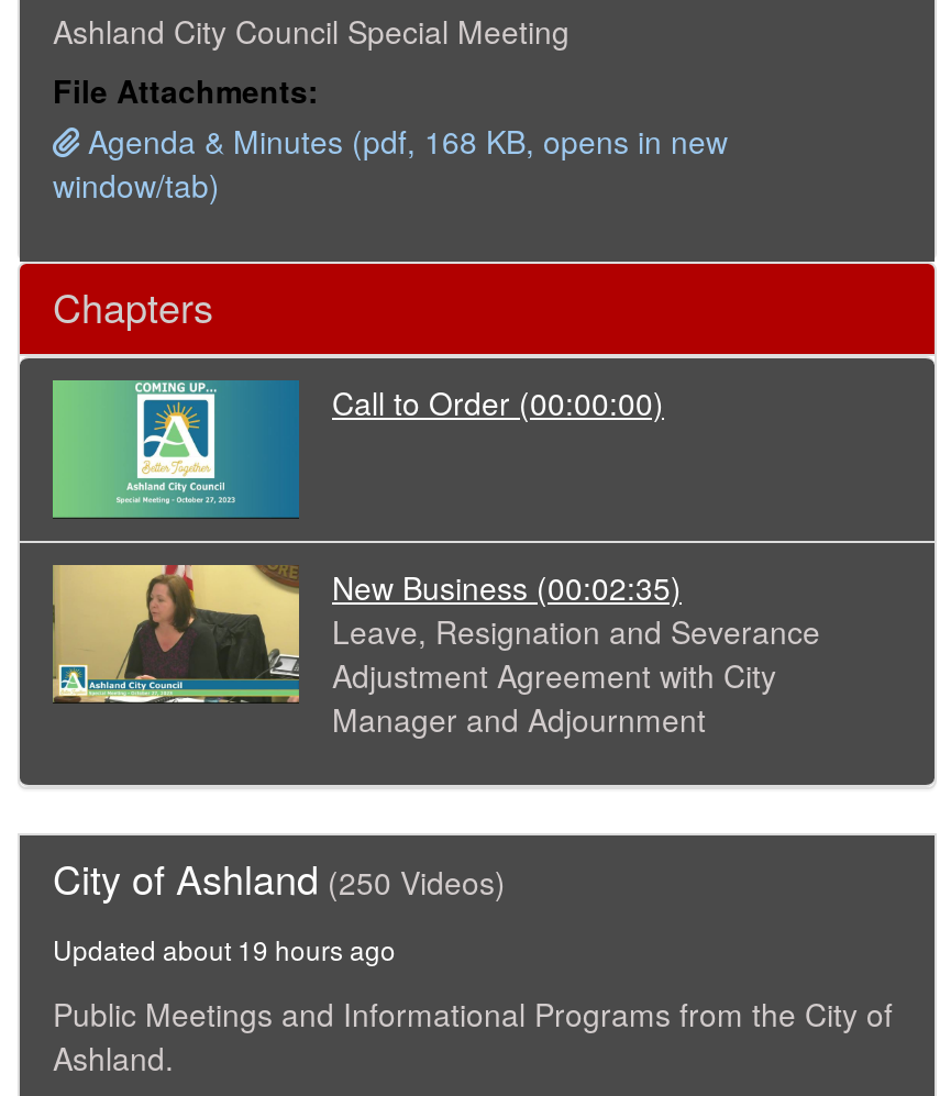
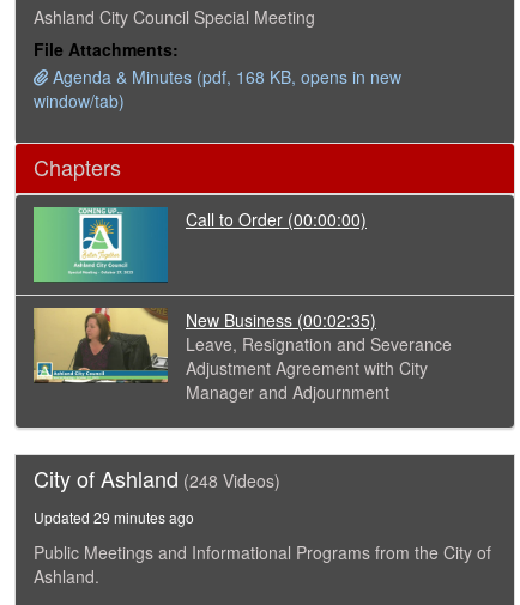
- City of Ashland (250 Videos)
- Updated about 19 hours ago
+ City of Ashland (248 Videos)
+ Updated 29 minutes ago
